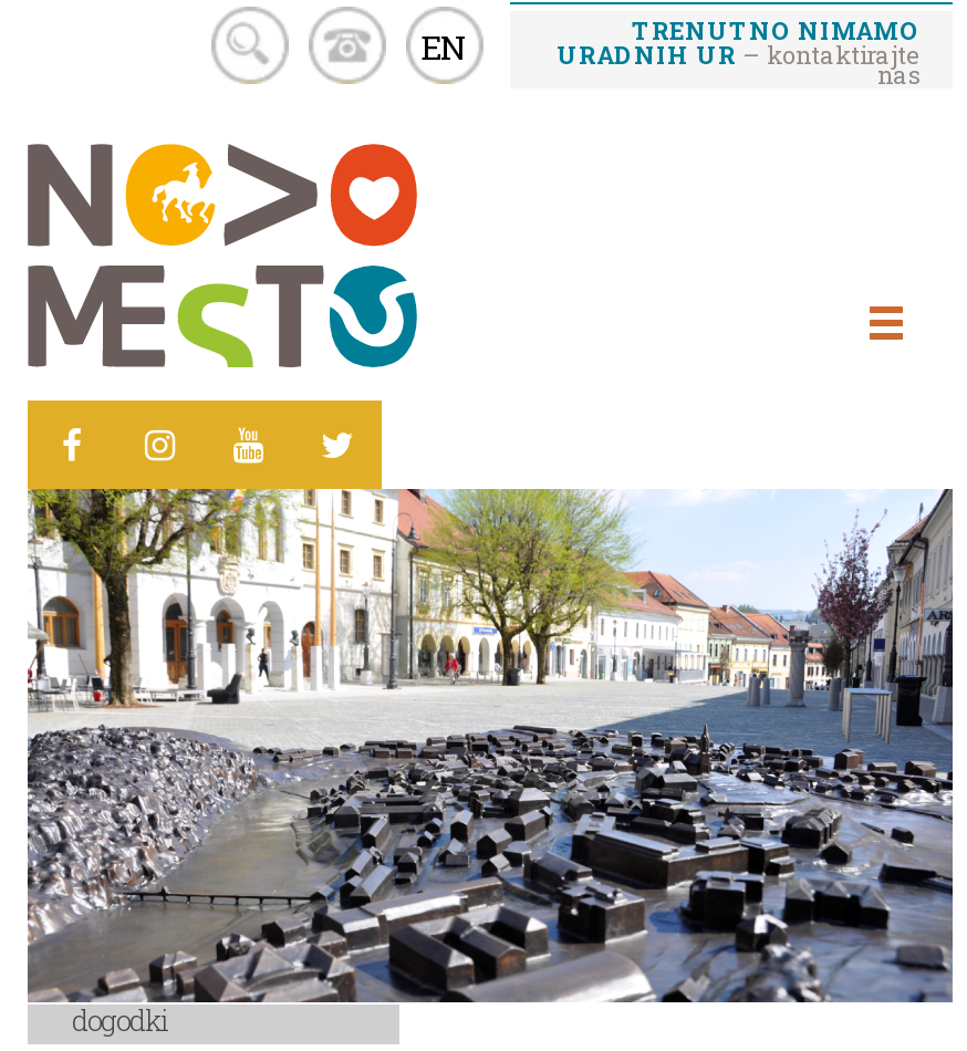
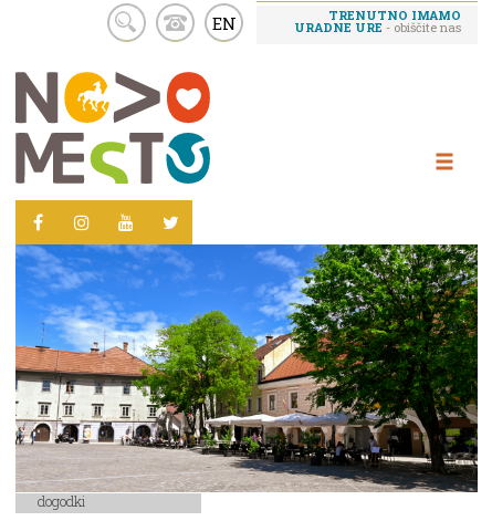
- TRENUTNO NIMAMO
- URADNIH UR– kontaktirajte
- nas
+ TRENUTNO IMAMO
+ URADNE URE - obiščite nas

- [image]
+ [image]
